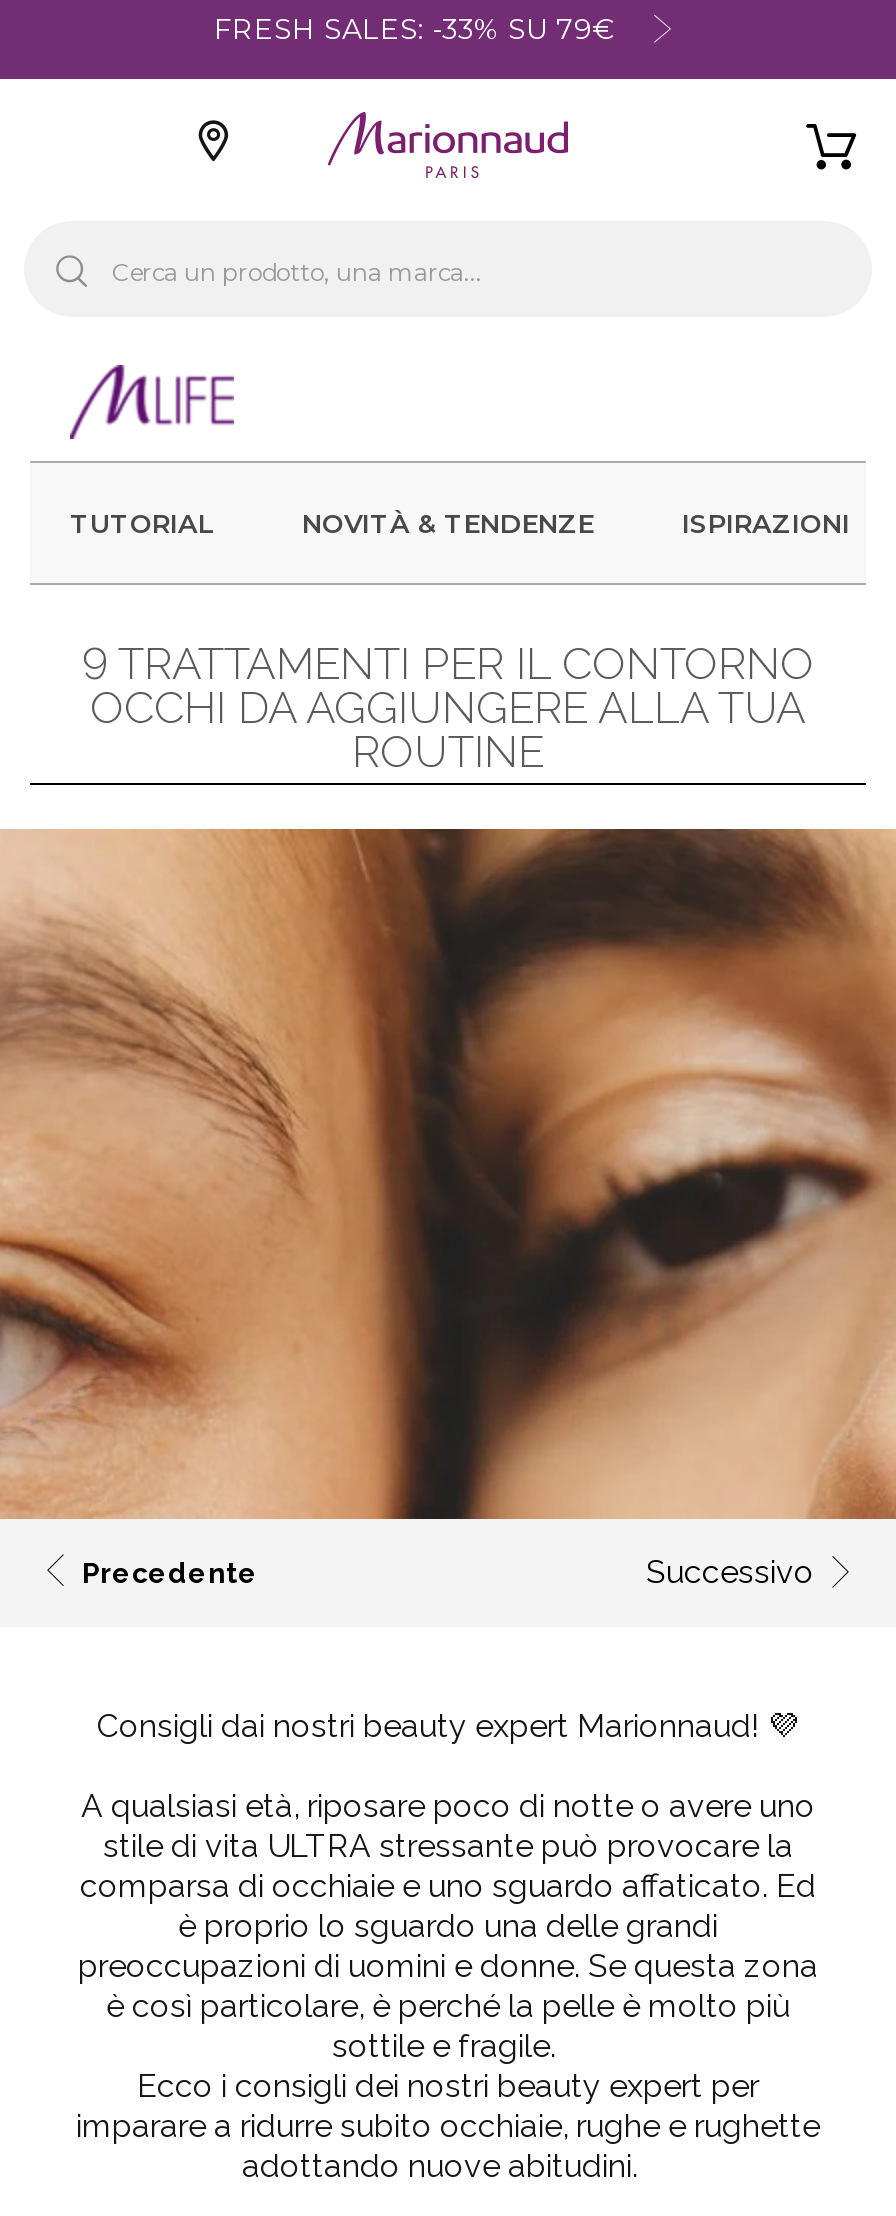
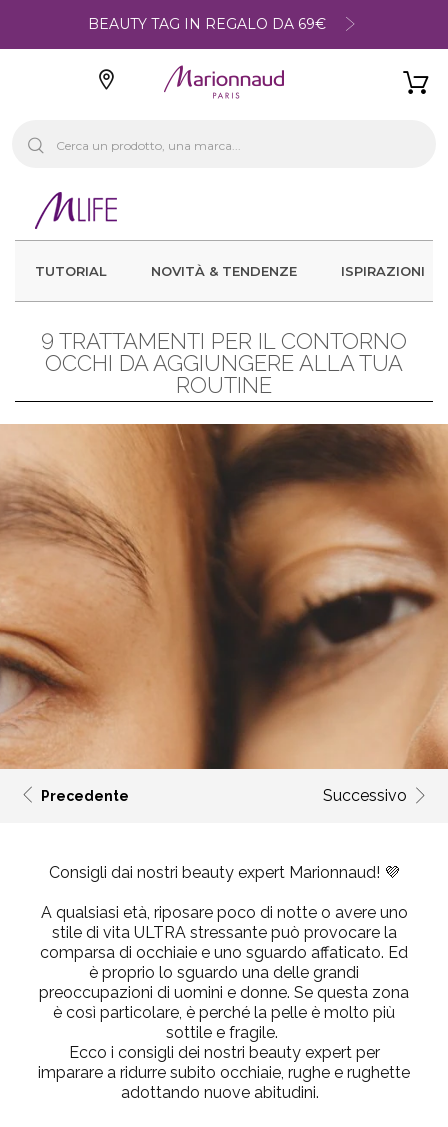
- FRESH SALES: -33% SU 79€
+ BEAUTY TAG IN REGALO DA 69€
